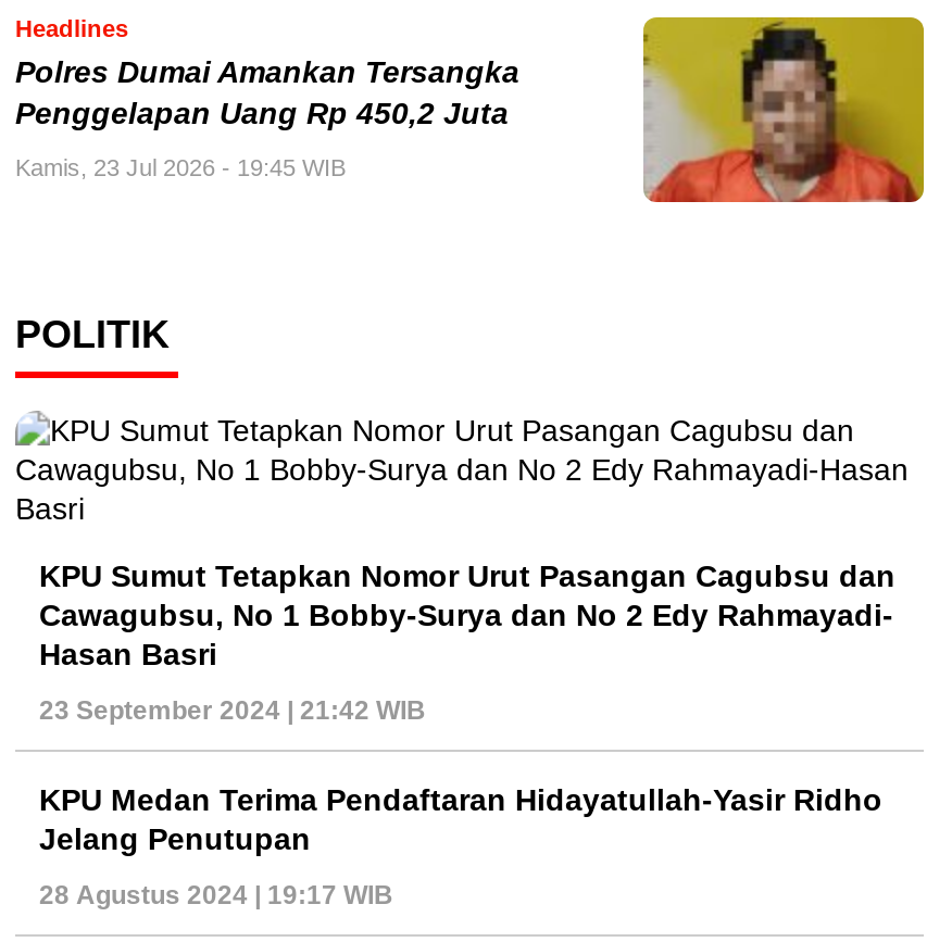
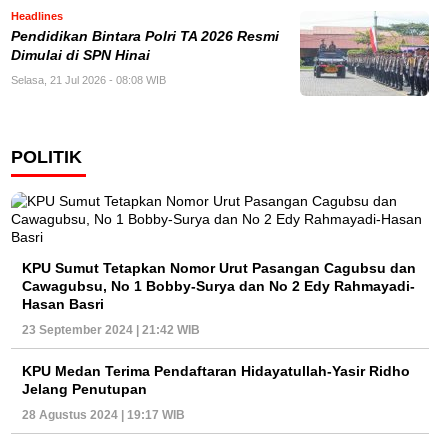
- [image]
+ [image]

- Polres Dumai Amankan Tersangka
- Penggelapan Uang Rp 450,2 Juta
+ Pendidikan Bintara Polri TA 2026 Resmi
+ Dimulai di SPN Hinai

- Kamis, 23 Jul 2026 - 19:45 WIB
+ Selasa, 21 Jul 2026 - 08:08 WIB
